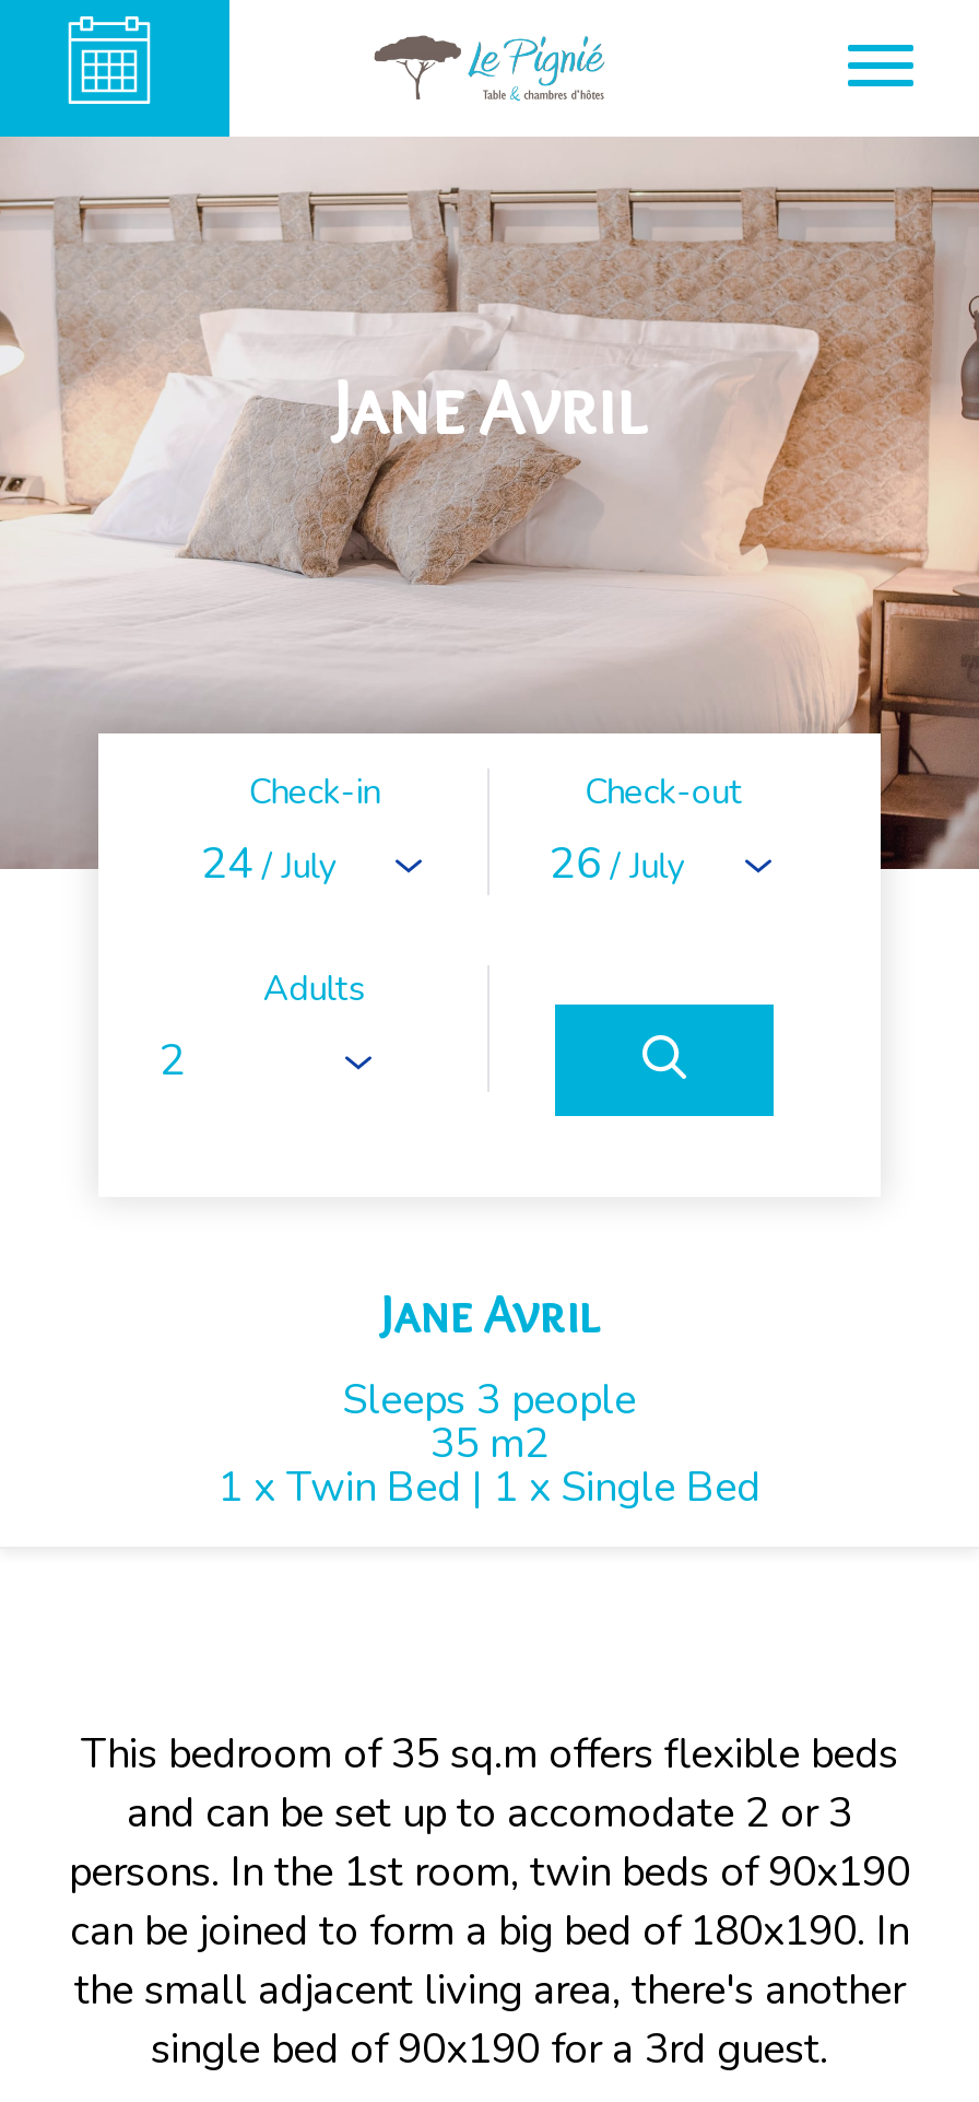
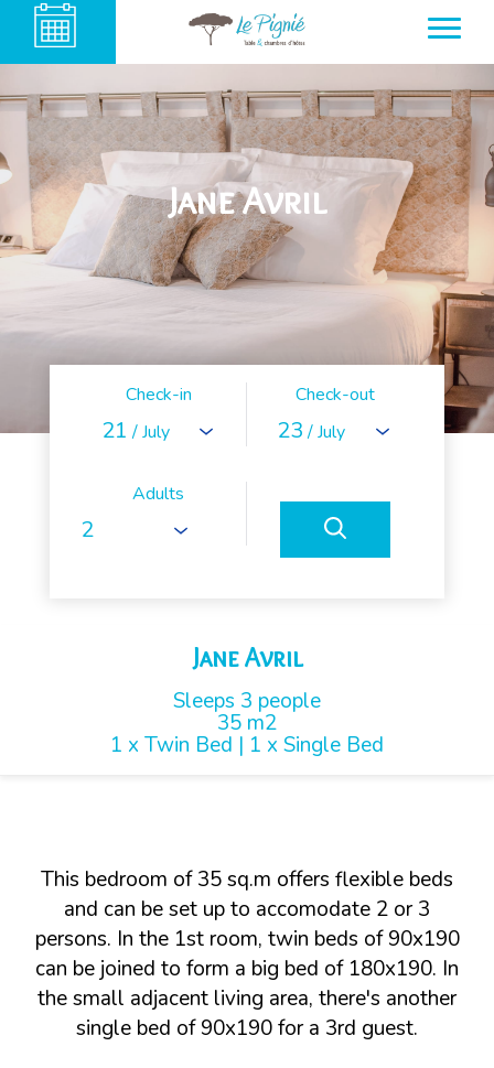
- 24 / July
+ 21 / July

- 26 / July
+ 23 / July
